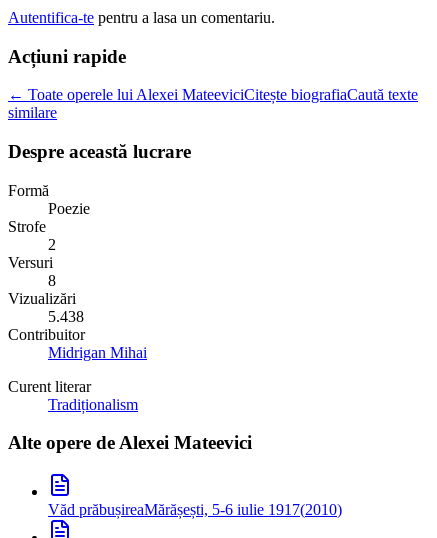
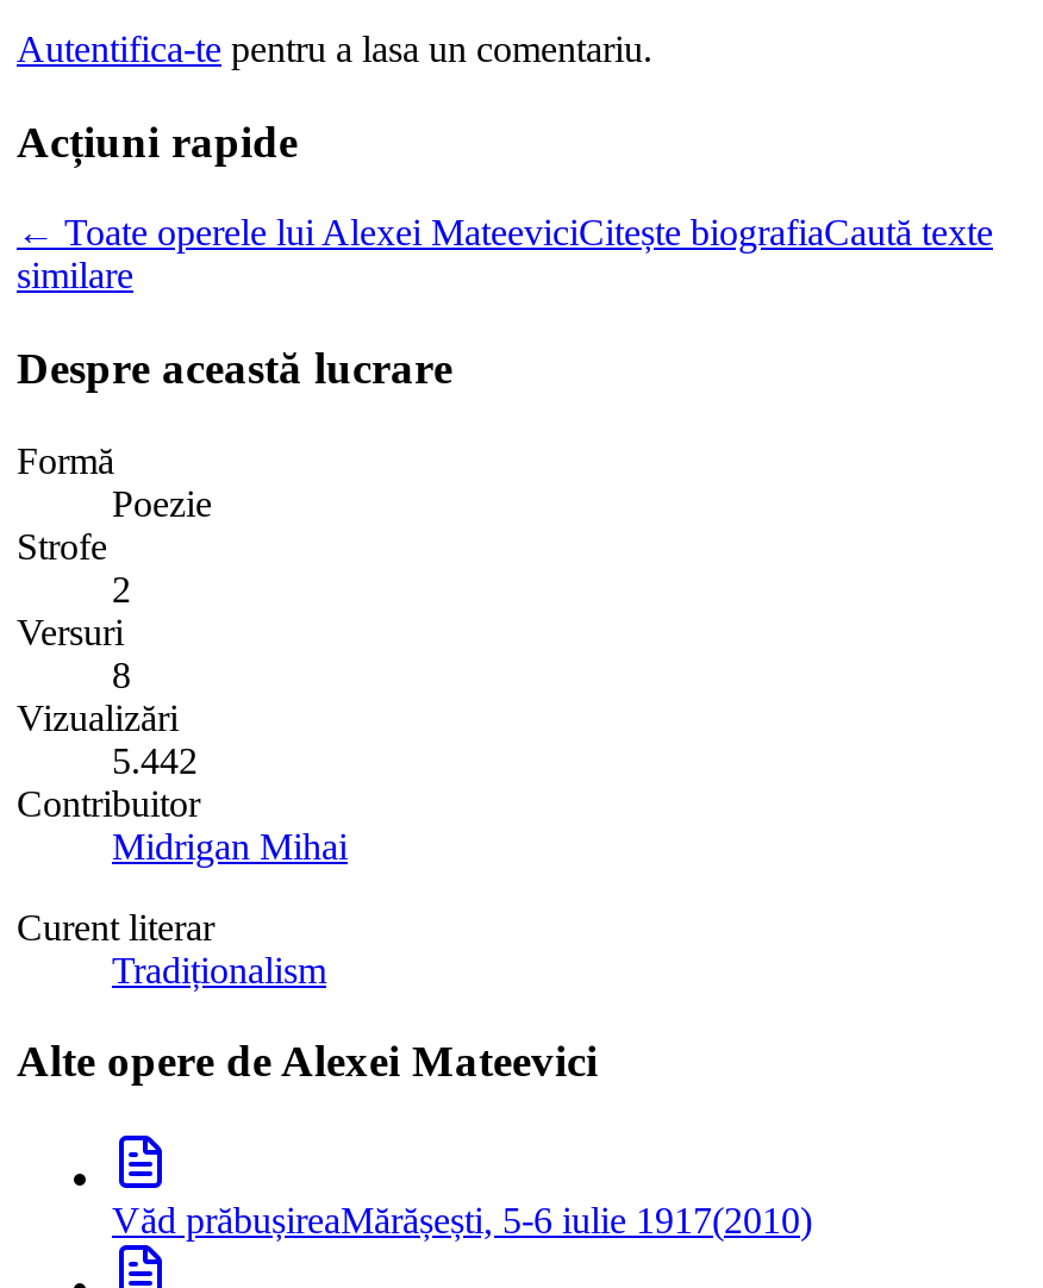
- 5.438
+ 5.442
